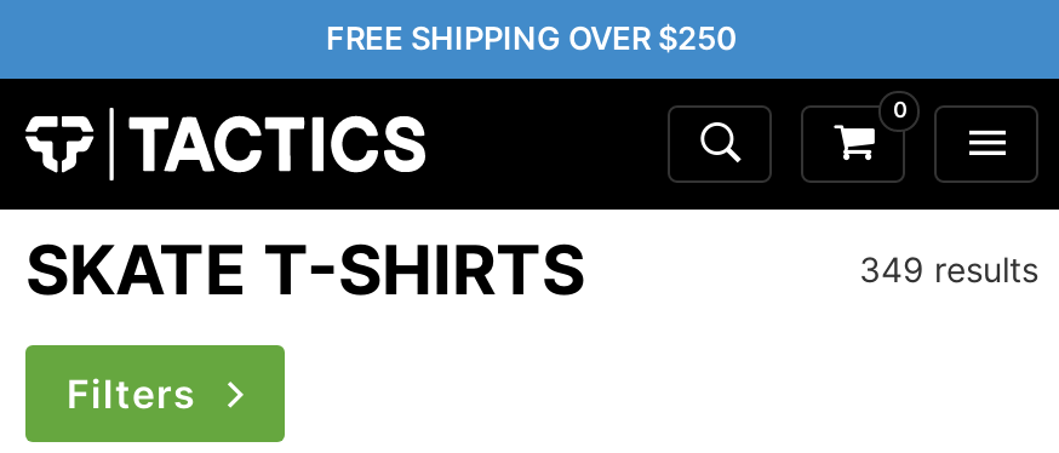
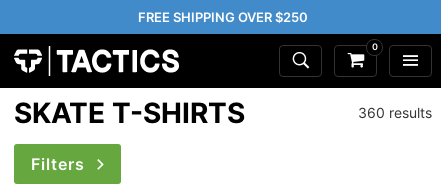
- 349 results
+ 360 results
